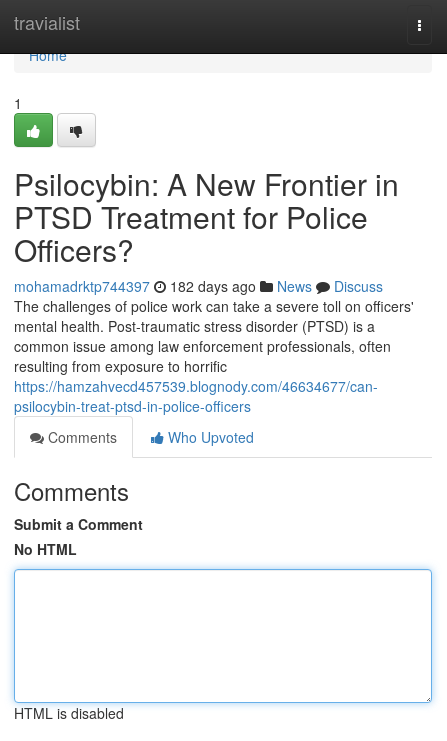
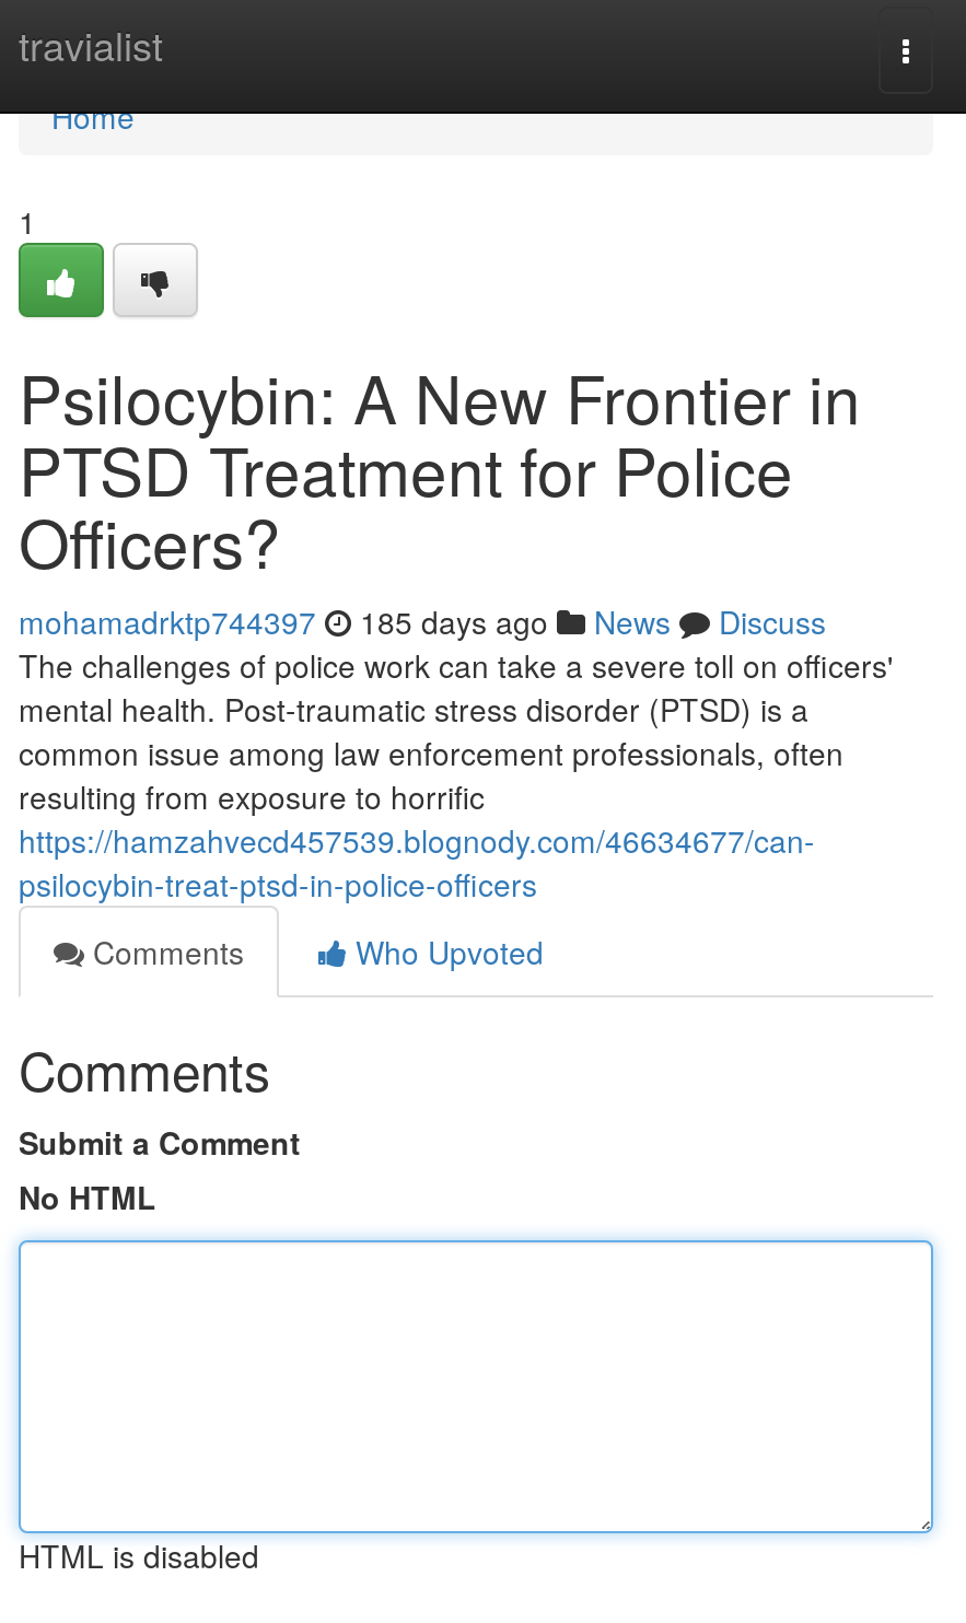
- mohamadrktp744397 182 days ago News Discuss
+ mohamadrktp744397 185 days ago News Discuss
